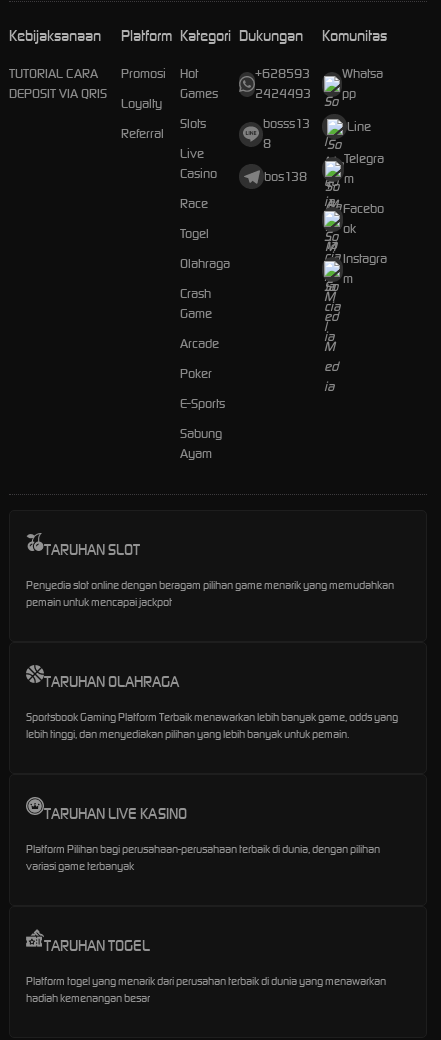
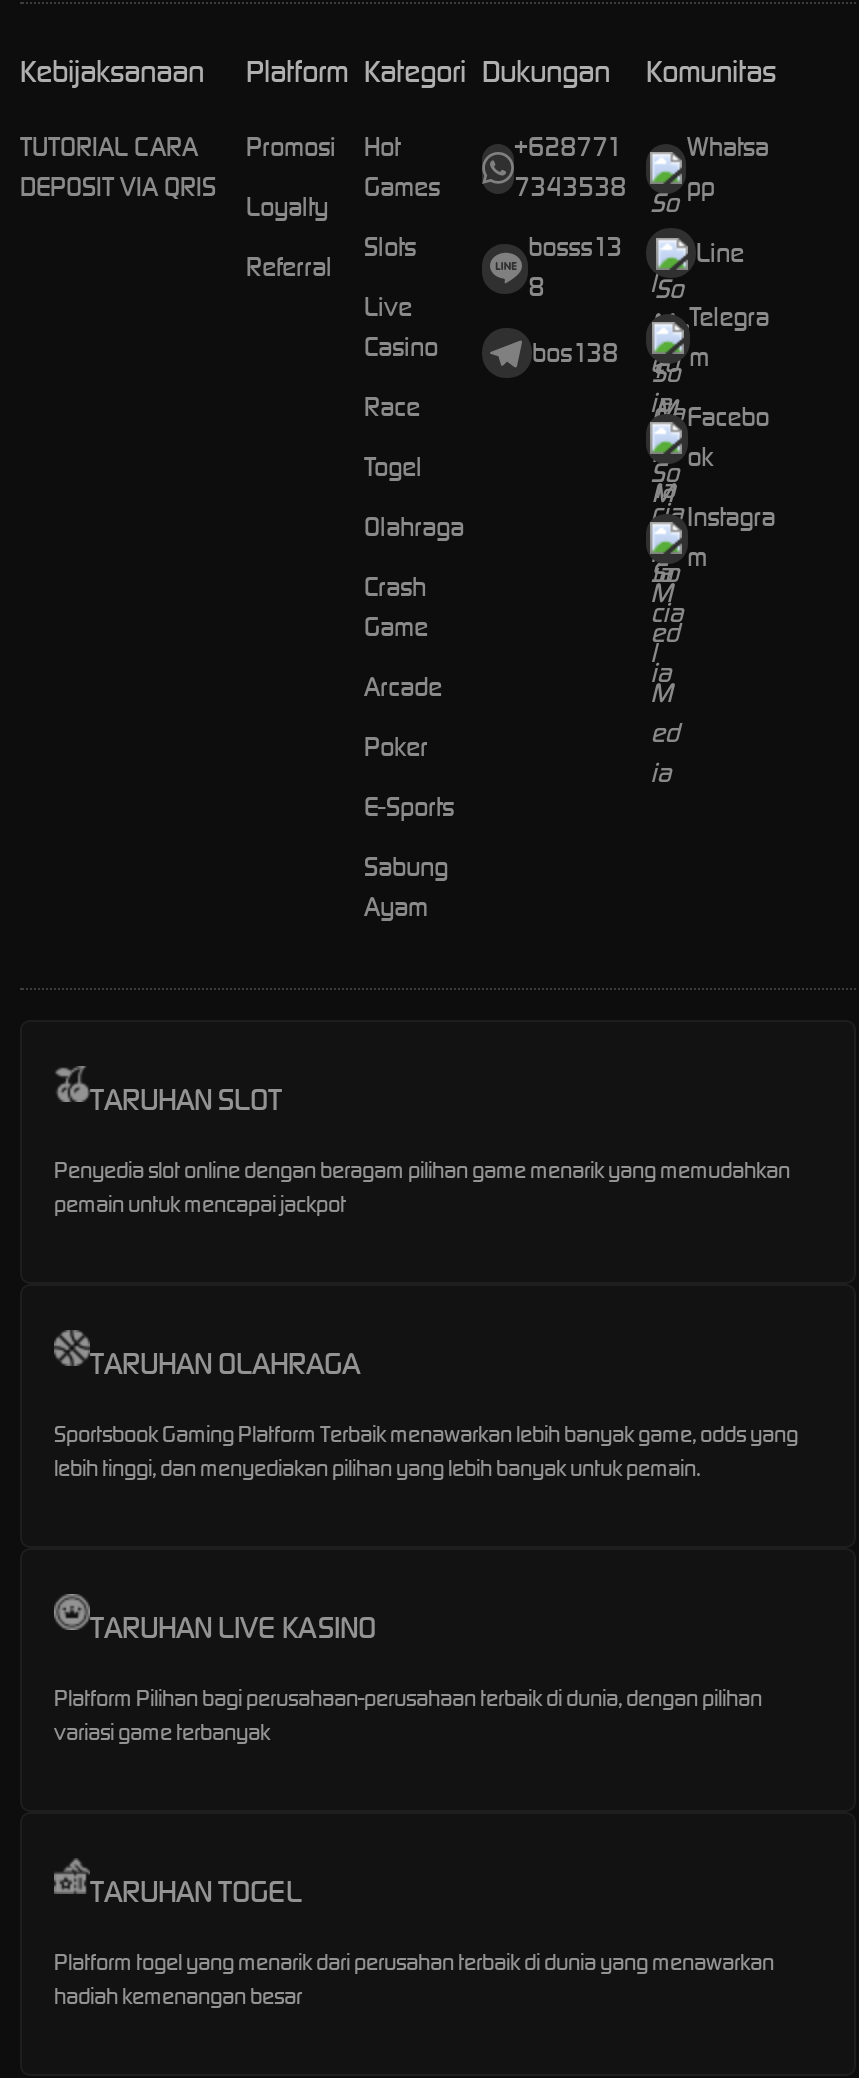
- +628593 Whatsa
+ +628771 Whatsa

- 2424493 pp
+ 7343538 pp
